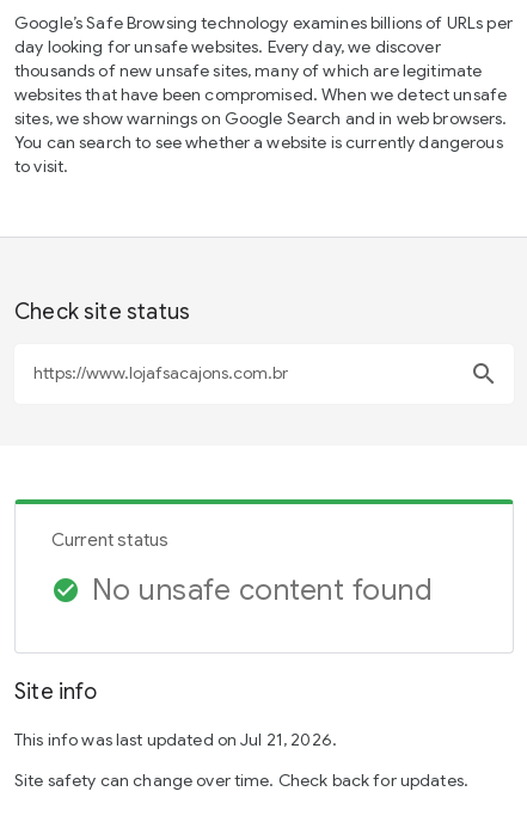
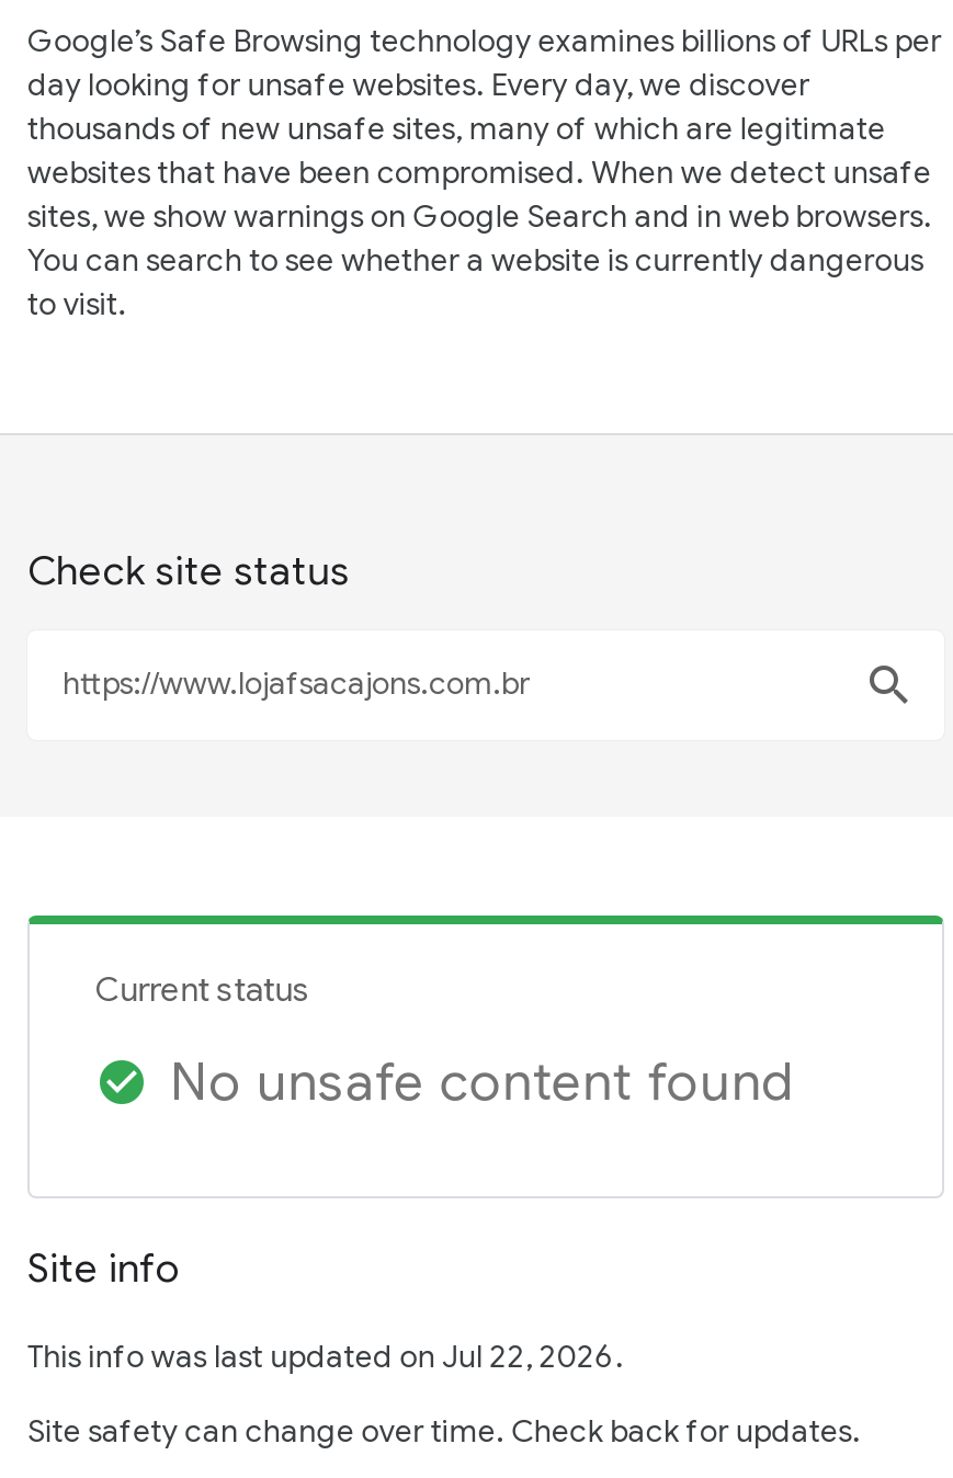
- This info was last updated on Jul 21, 2026.
+ This info was last updated on Jul 22, 2026.
